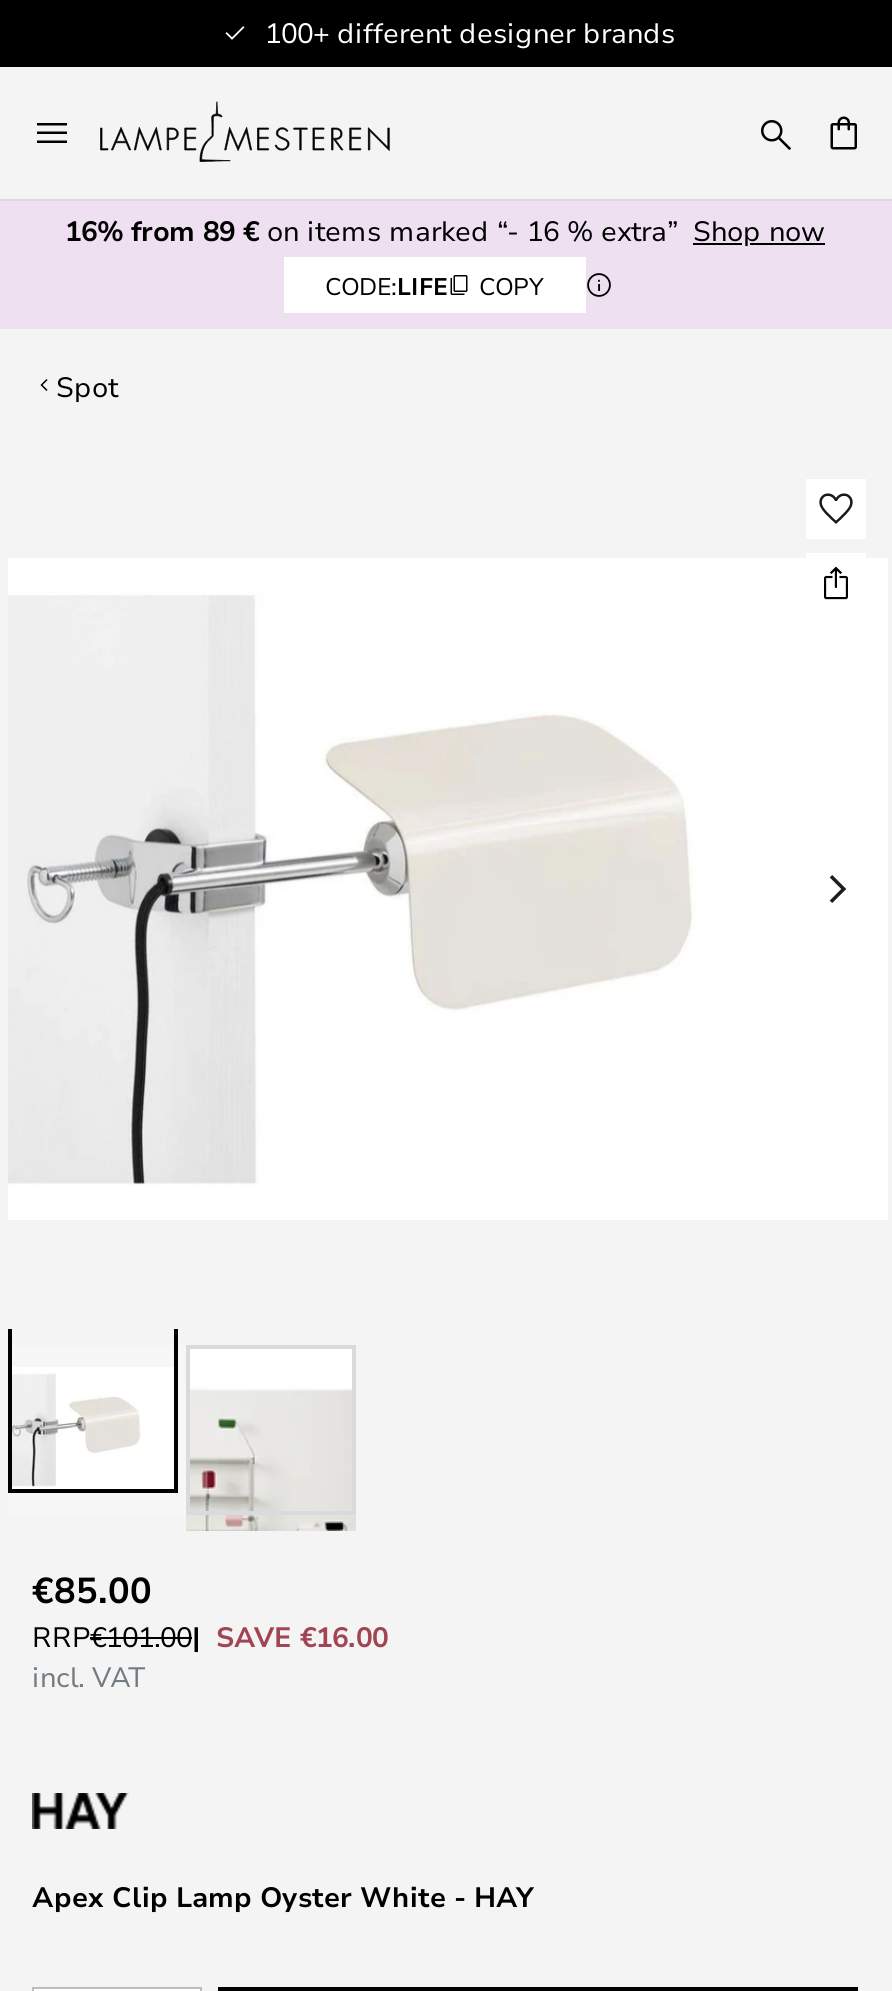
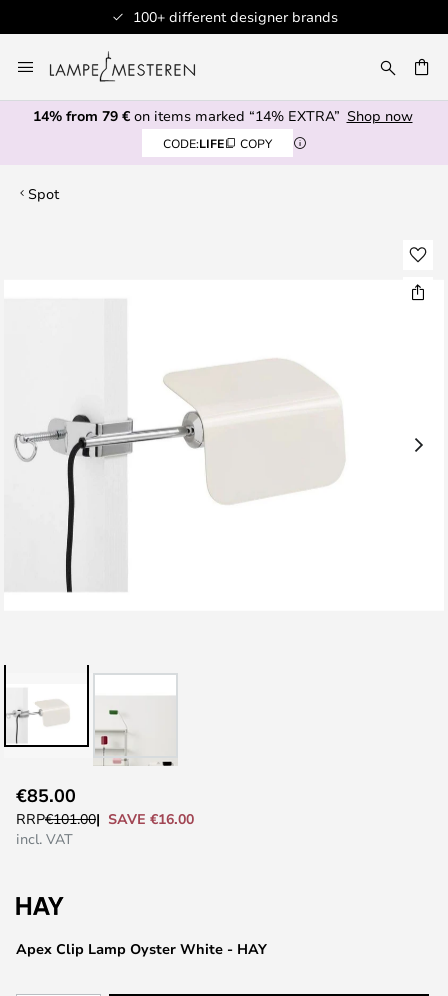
- 16% from 89 €on items marked “- 16 % extra” Shop now
+ 14% from 79 €on items marked “14% EXTRA” Shop now
